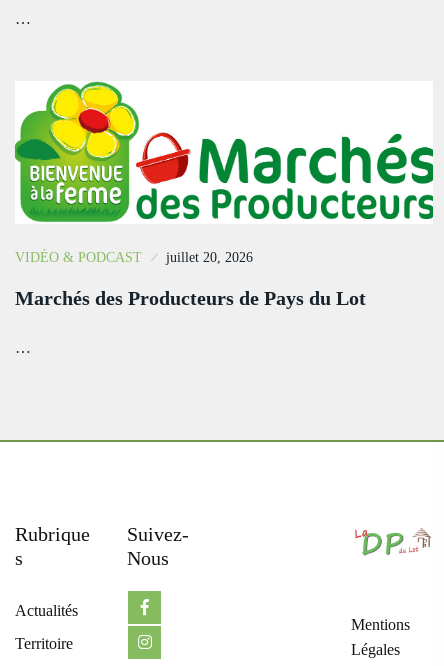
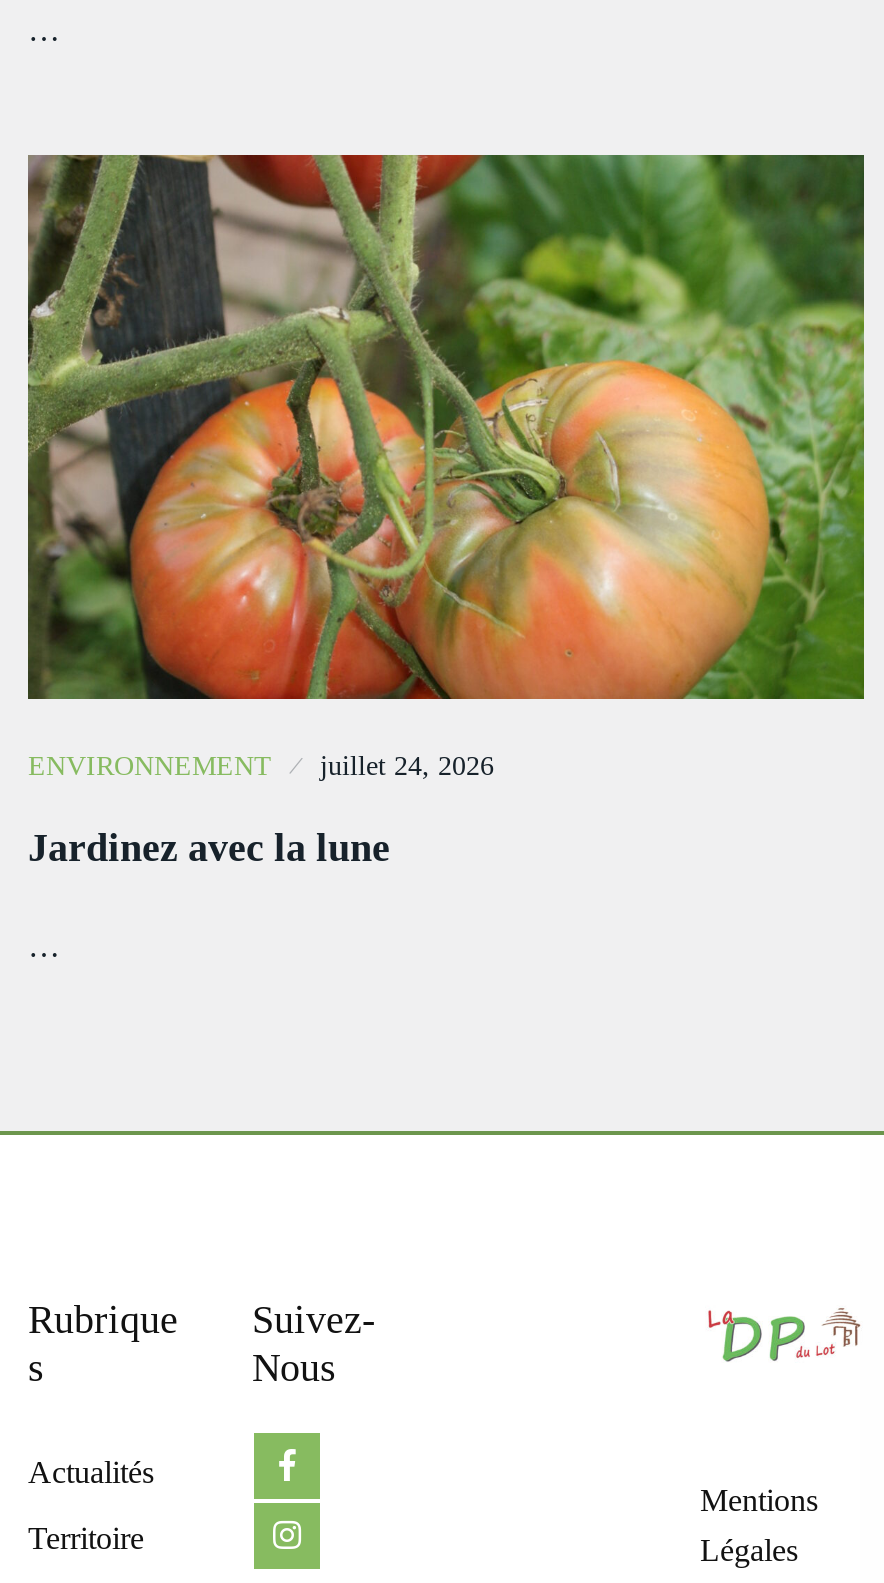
- [image]
- VIDÉO & PODCAST
- juillet 20, 2026
+ [image]
+ ENVIRONNEMENT
+ juillet 24, 2026

- Marchés des Producteurs de Pays du Lot
+ Jardinez avec la lune
